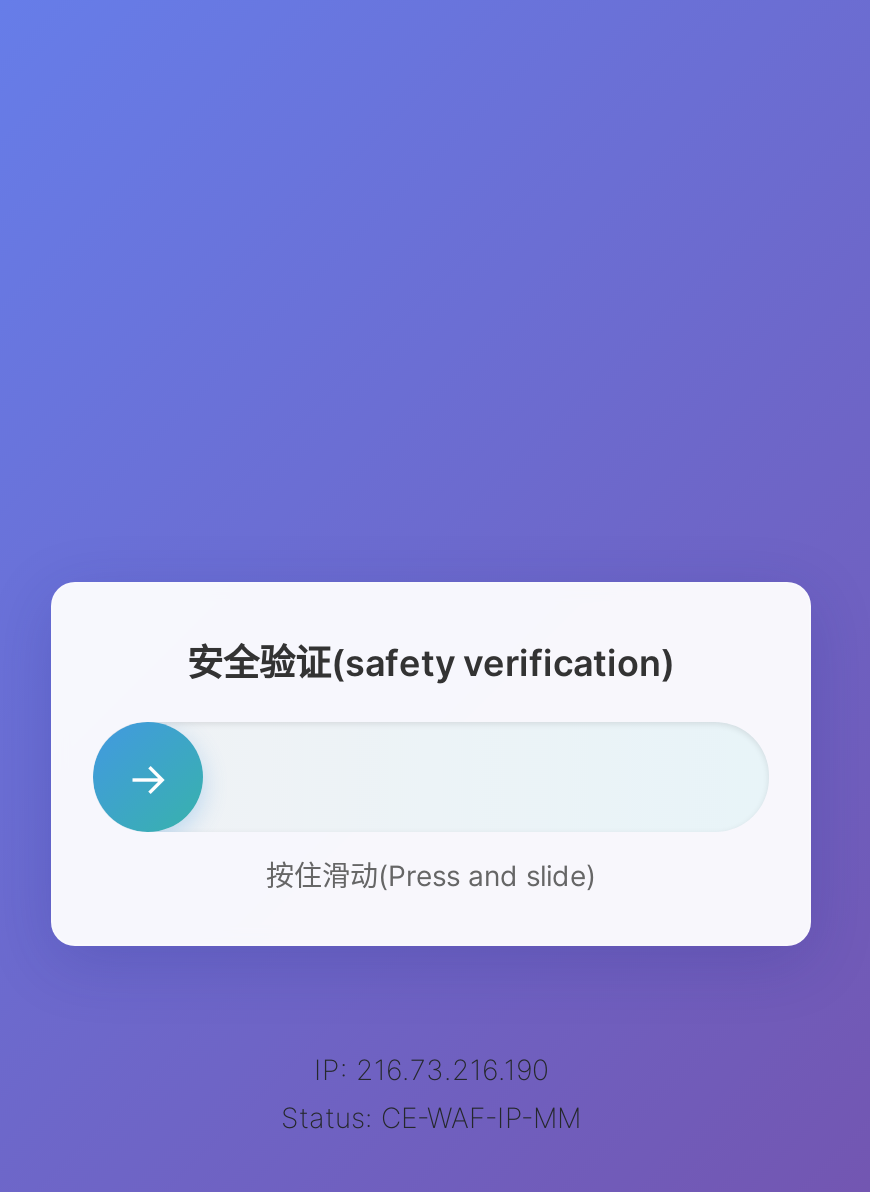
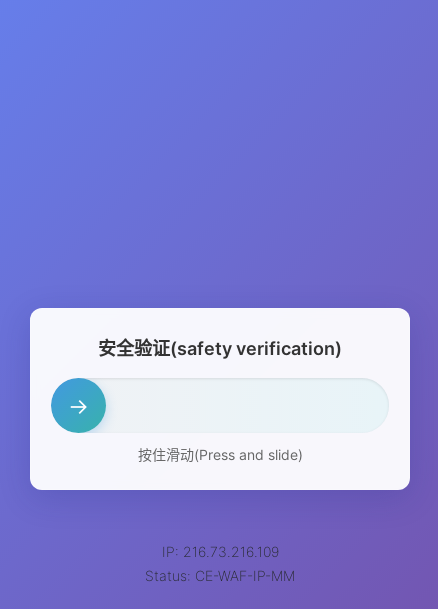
- IP: 216.73.216.190
+ IP: 216.73.216.109
